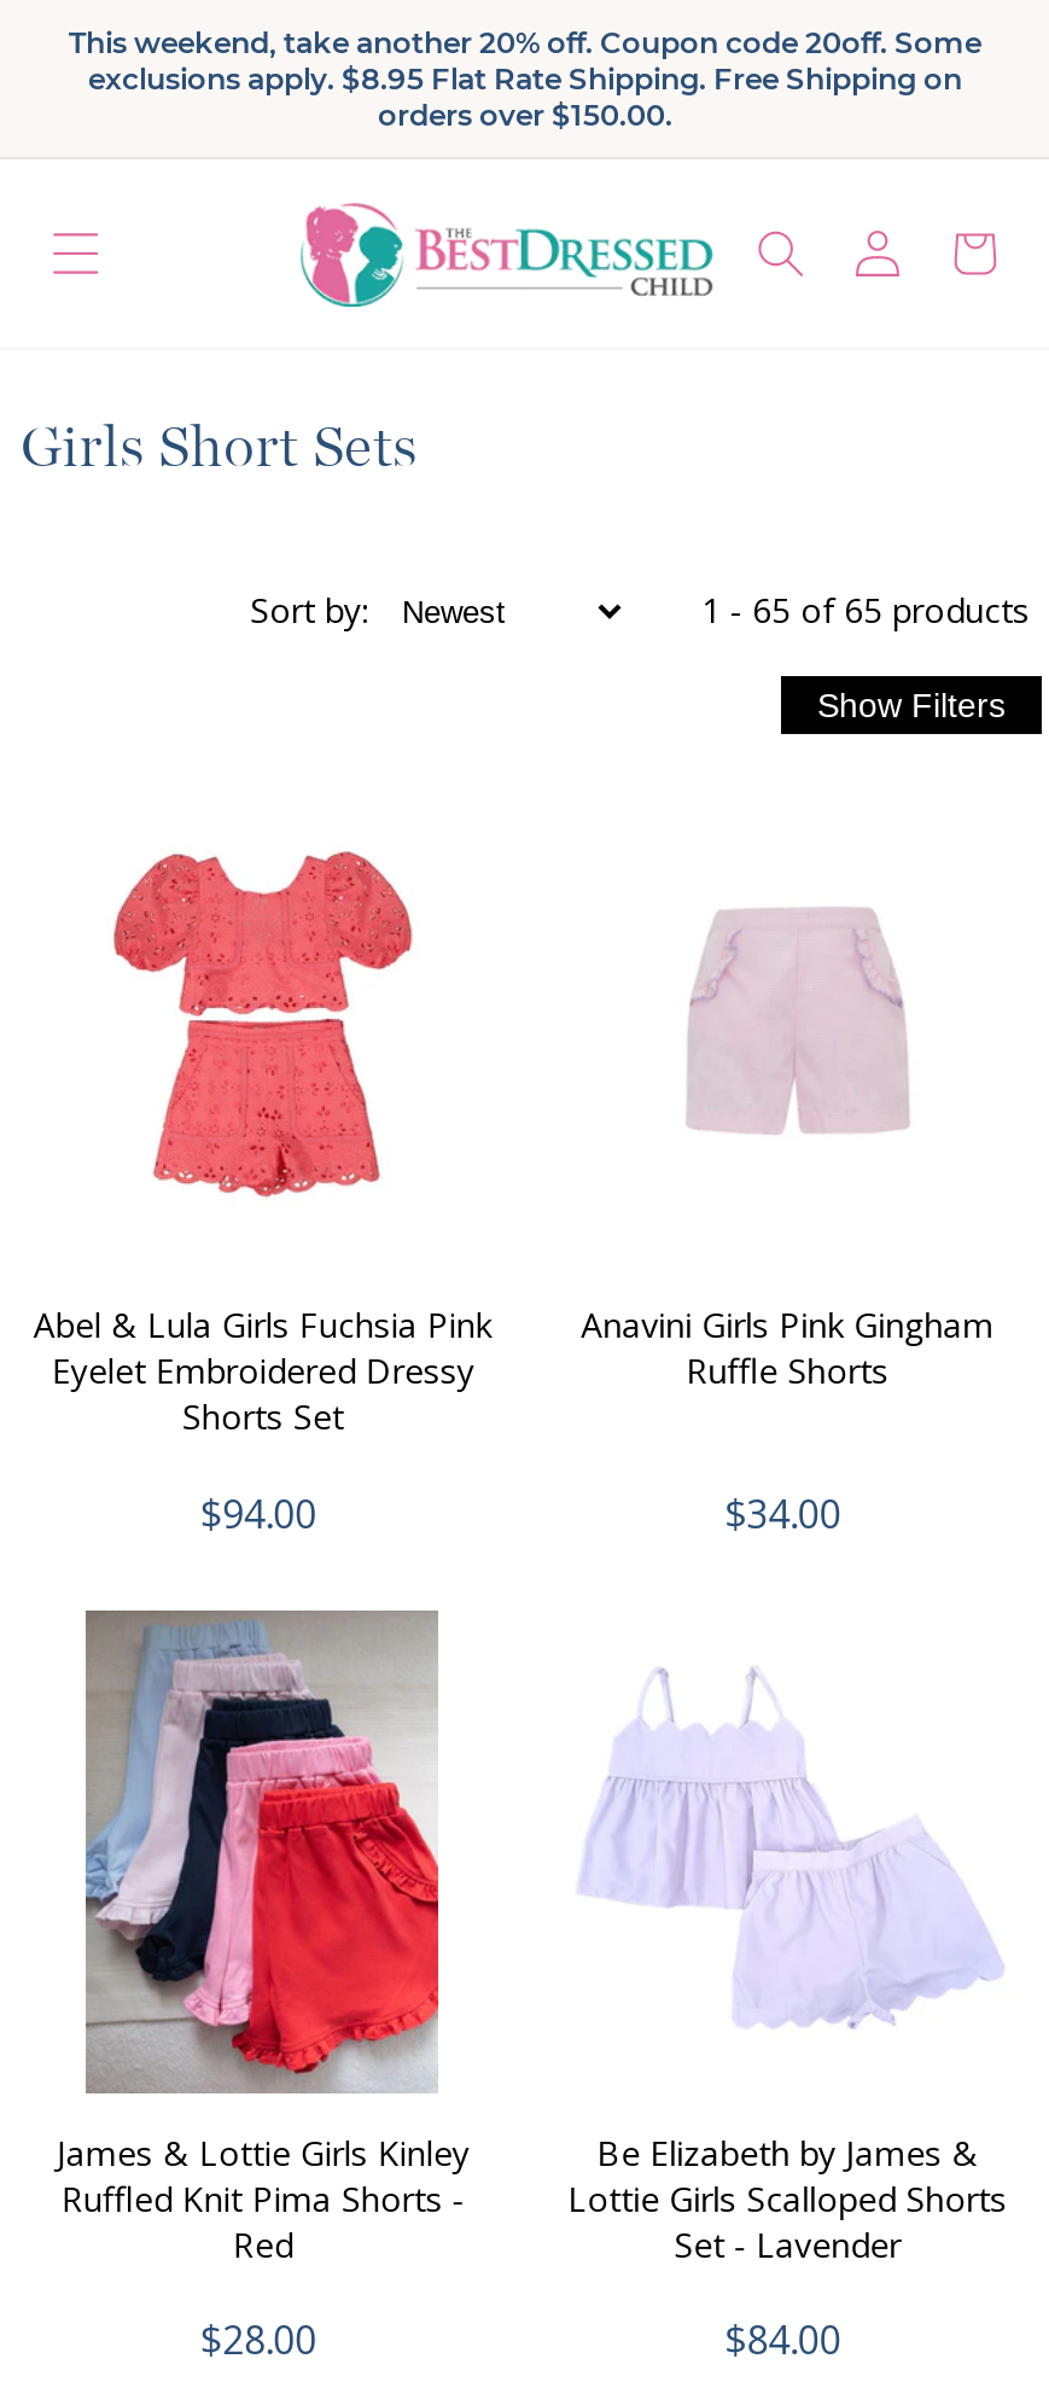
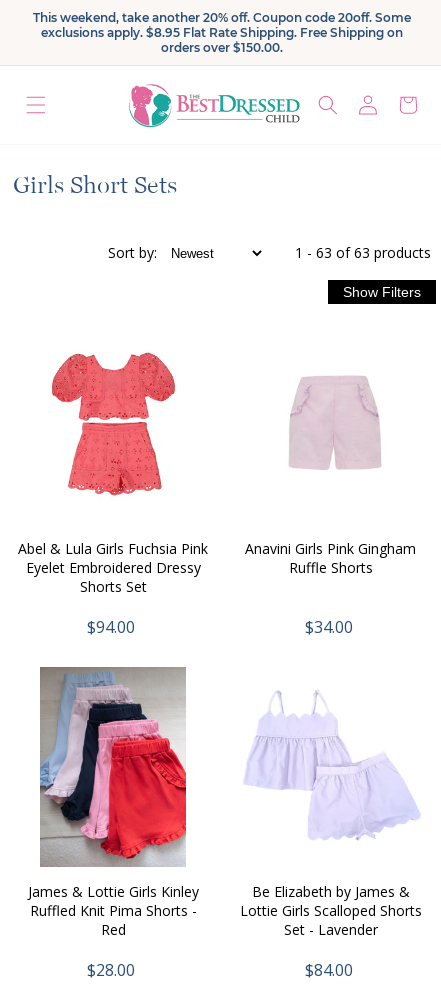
- 1 - 65 of 65 products
+ 1 - 63 of 63 products
